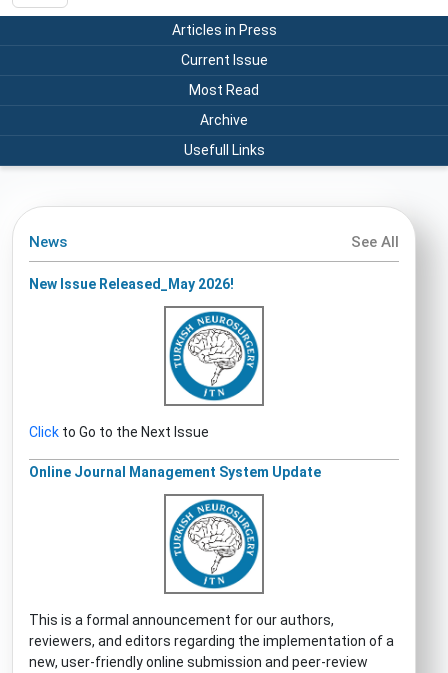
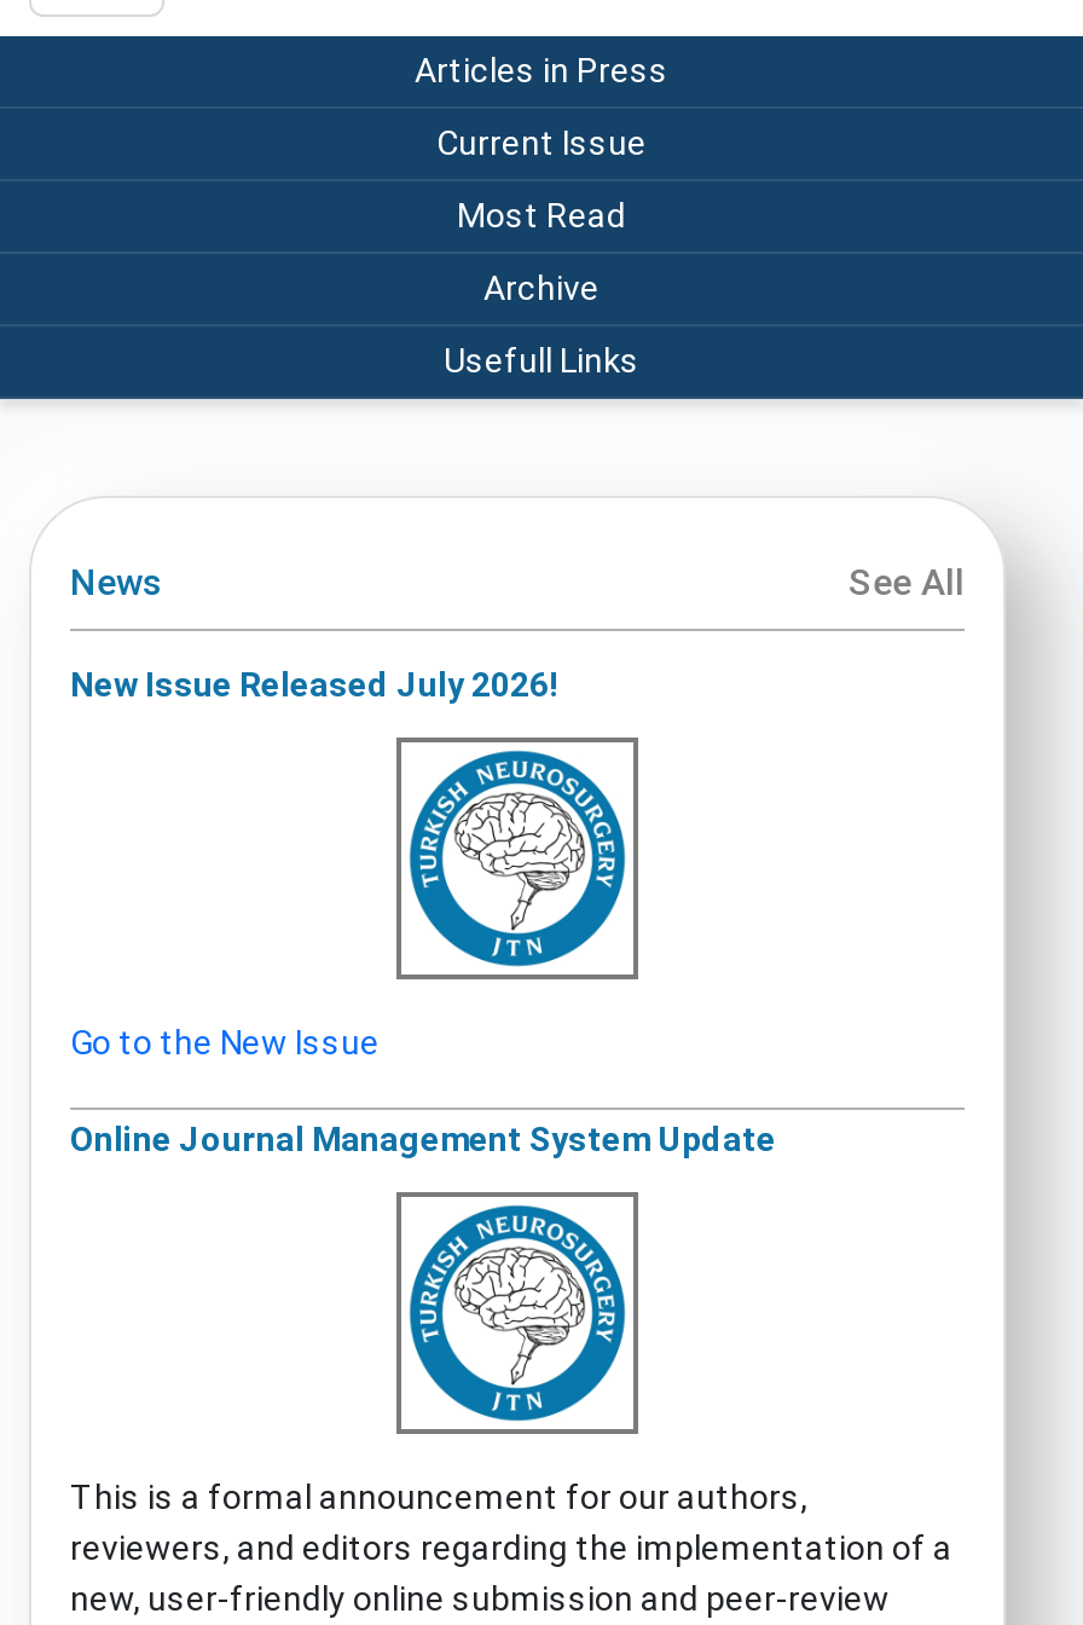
- New Issue Released_May 2026!
+ New Issue Released July 2026!

- Click to Go to the Next Issue
+ Go to the New Issue
